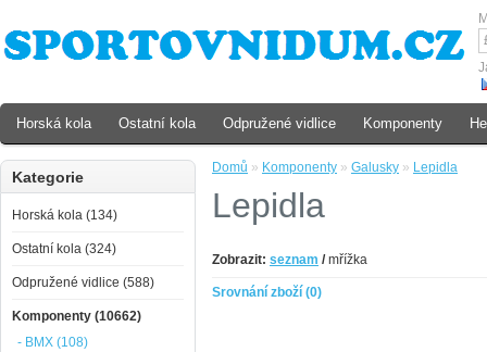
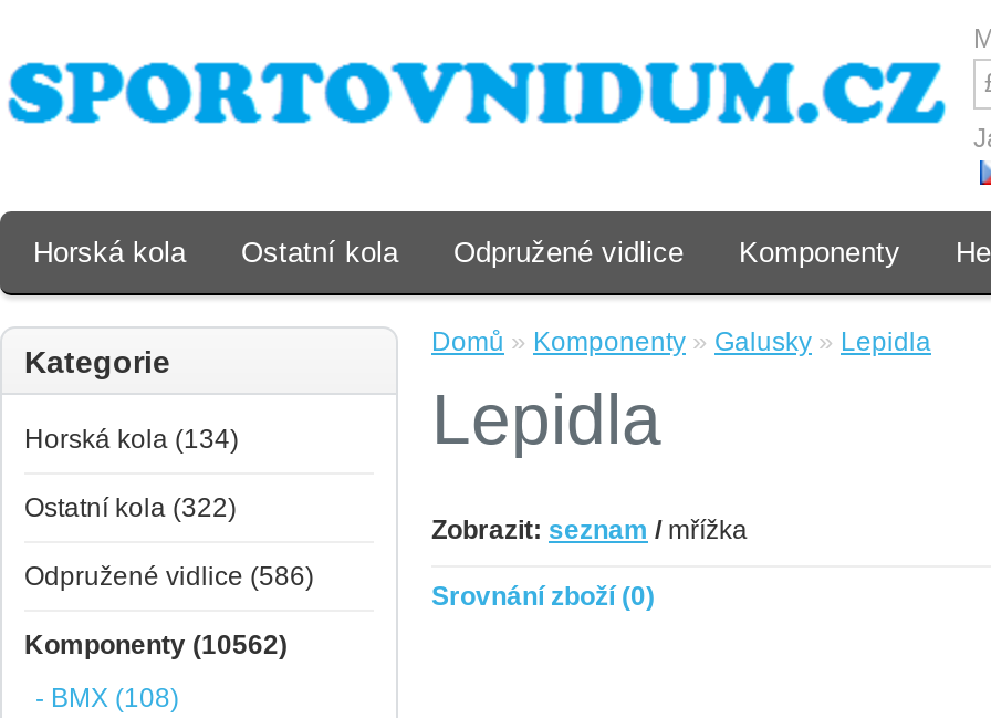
- Ostatní kola (324)
+ Ostatní kola (322)

- Odpružené vidlice (588)
+ Odpružené vidlice (586)

- Komponenty (10662)
+ Komponenty (10562)
